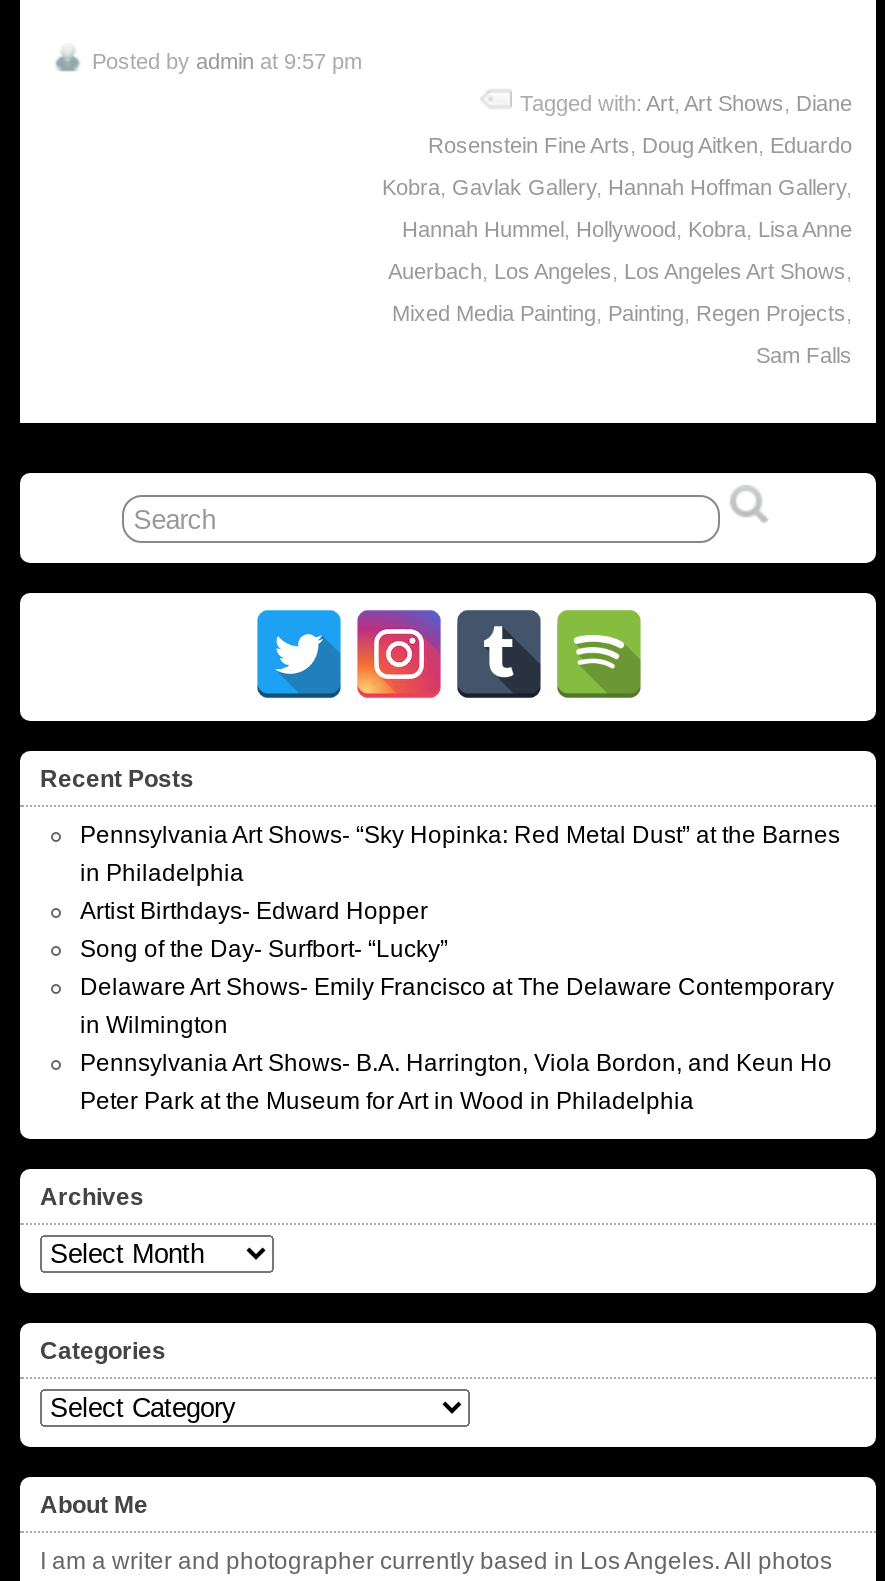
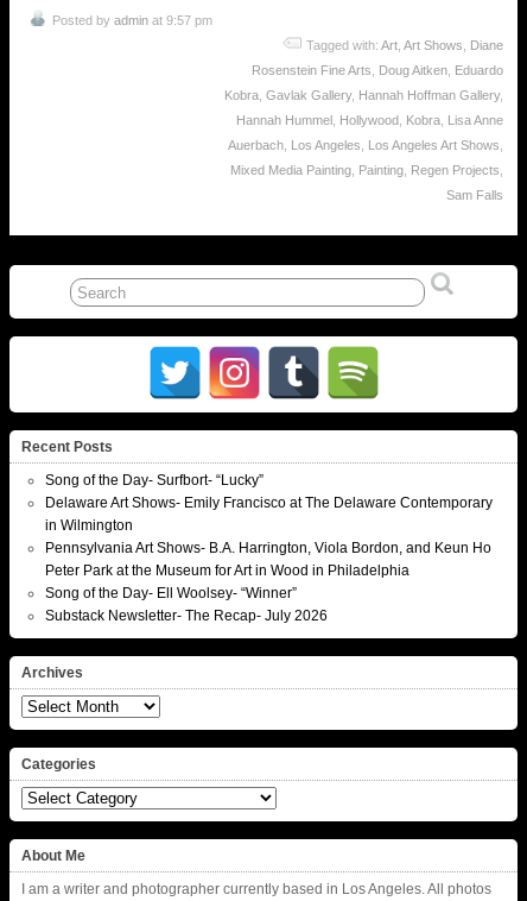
- Pennsylvania Art Shows- “Sky Hopinka: Red Metal Dust” at the Barnes
- in Philadelphia
- Artist Birthdays- Edward Hopper

moved up: Song of the Day- Surfbort- “Lucky” | Delaware Art Shows- Emily Francisco at The Delaware Contemporary | in Wilmington | Pennsylvania Art Shows- B.A. Harrington, Viola Bordon, and Keun Ho | Peter Park at the Museum for Art in Wood in Philadelphia

+ Song of the Day- Ell Woolsey- “Winner”
+ Substack Newsletter- The Recap- July 2026
